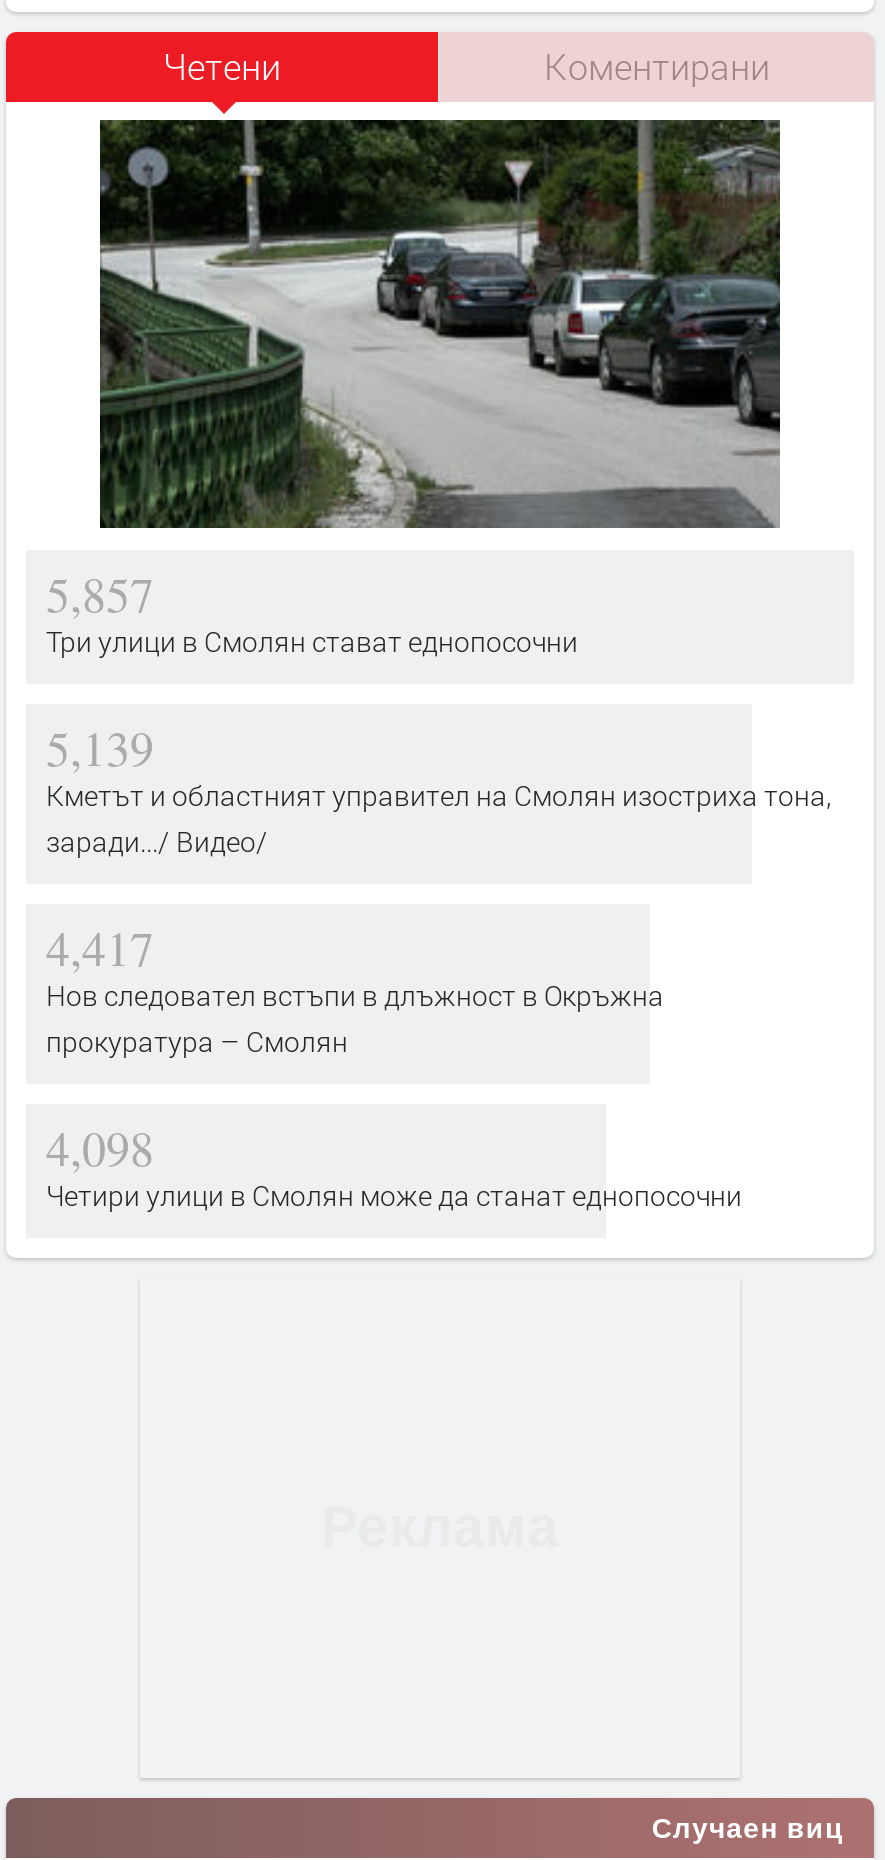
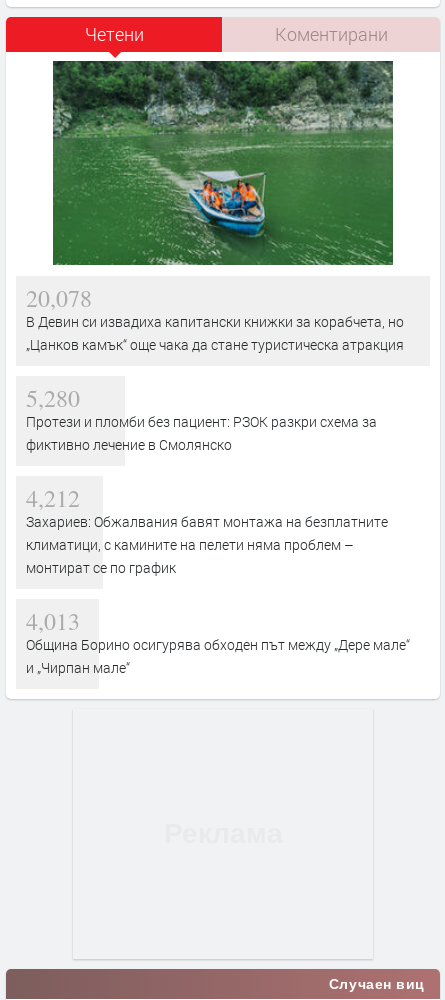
- [image]
+ [image]

- 5,857
- Три улици в Смолян стават еднопосочни
+ 20,078
+ В Девин си извадиха капитански книжки за корабчета, но
+ „Цанков камък“ още чака да стане туристическа атракция

- 5,139
- Кметът и областният управител на Смолян изостриха тона,
- заради.../ Видео/
+ 5,280
+ Протези и пломби без пациент: РЗОК разкри схема за
+ фиктивно лечение в Смолянско

- 4,417
- Нов следовател встъпи в длъжност в Окръжна
- прокуратура – Смолян
+ 4,212
+ Захариев: Обжалвания бавят монтажа на безплатните
+ климатици, с камините на пелети няма проблем –
+ монтират се по график

- 4,098
- Четири улици в Смолян може да станат еднопосочни
+ 4,013
+ Община Борино осигурява обходен път между „Дере мале“
+ и „Чирпан мале“
